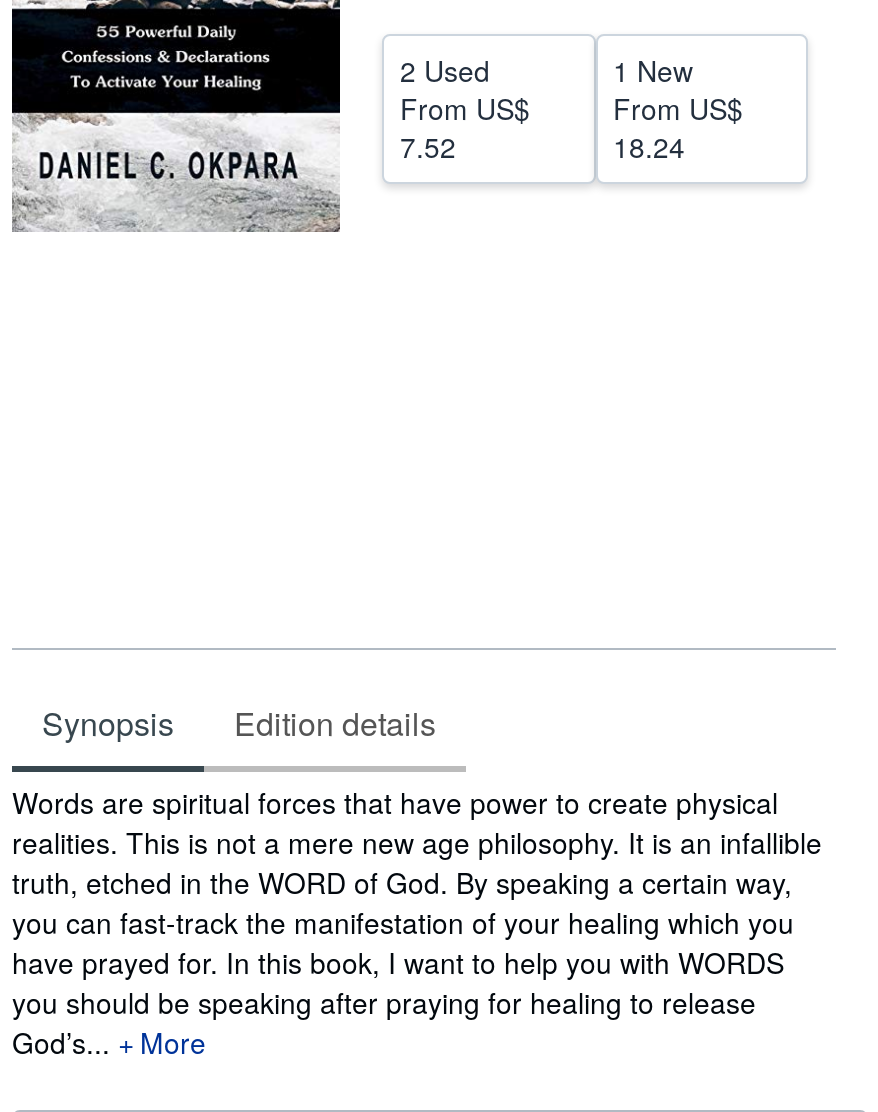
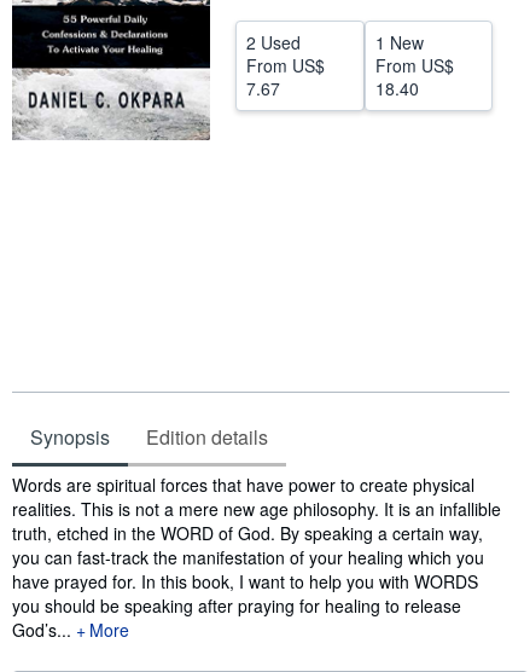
- 7.52
+ 7.67

- 18.24
+ 18.40
